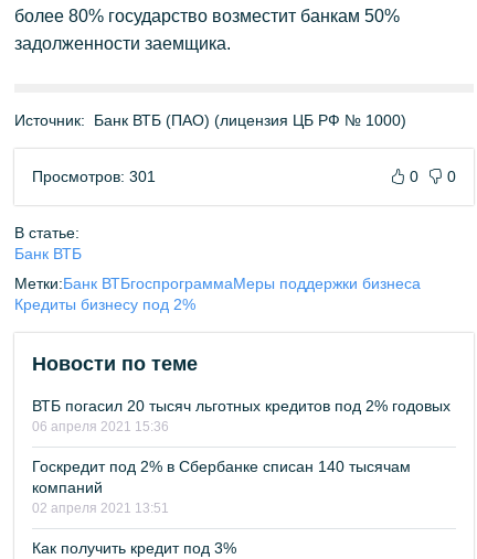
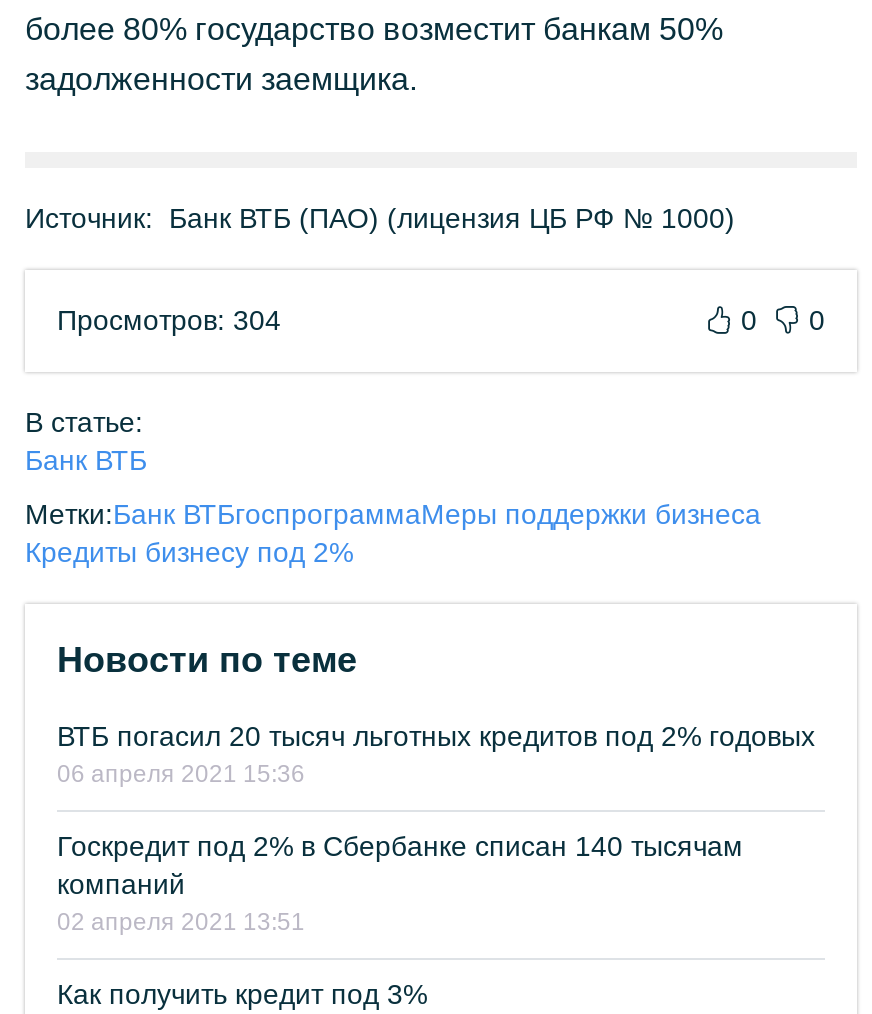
- Просмотров: 301
+ Просмотров: 304
